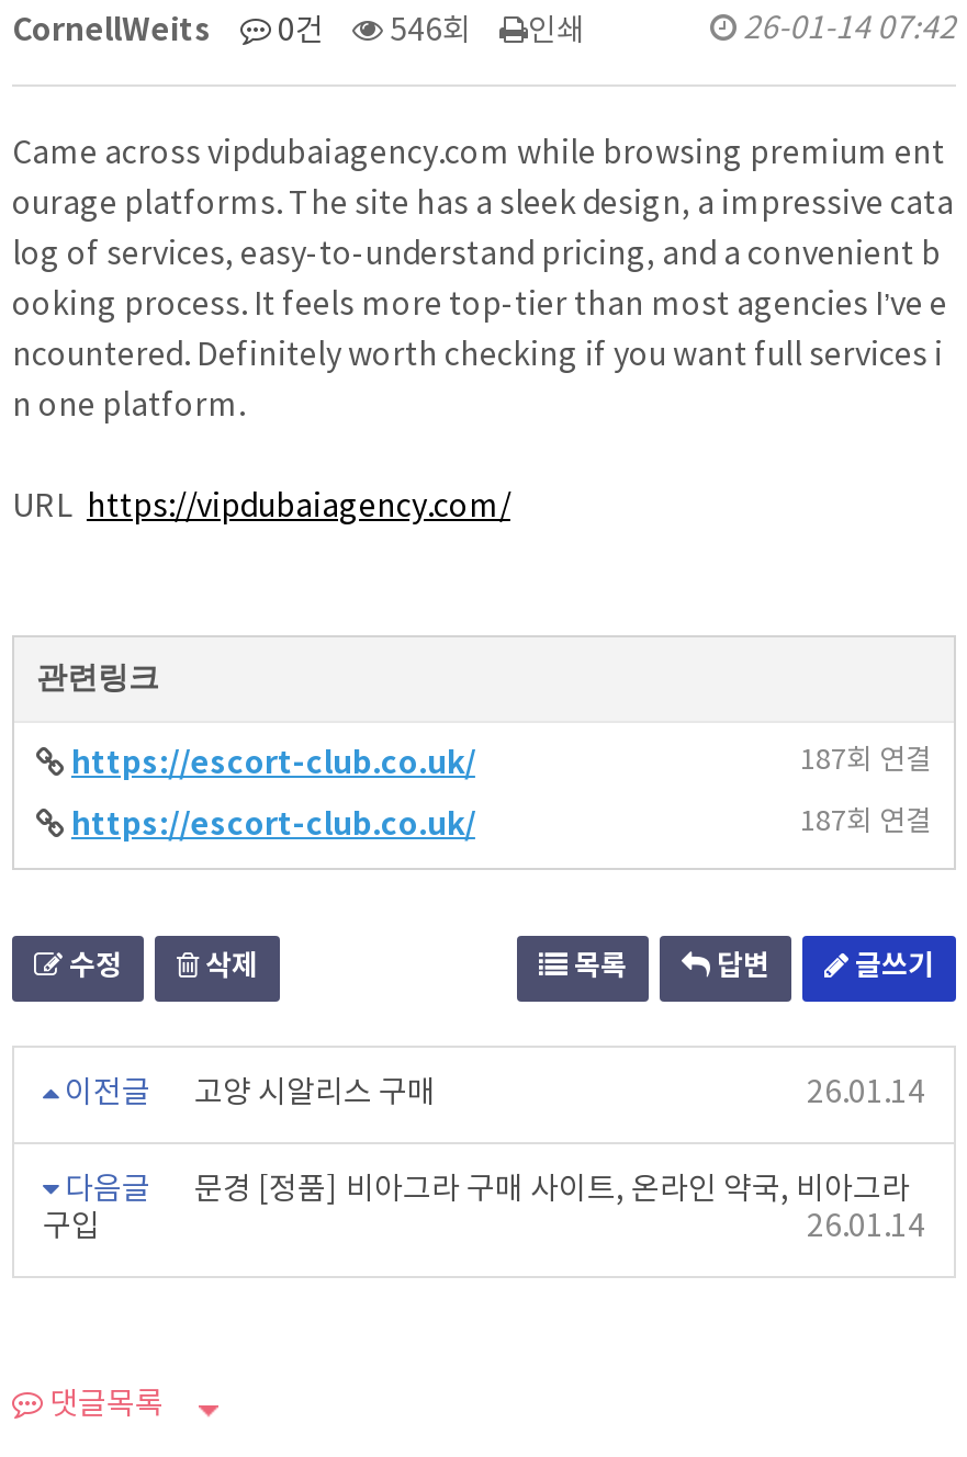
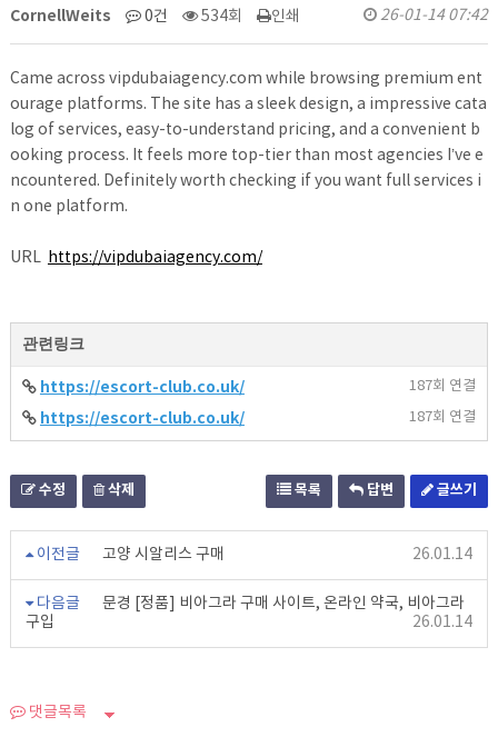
- CornellWeits 0건 546회 인쇄
+ CornellWeits 0건 534회 인쇄
